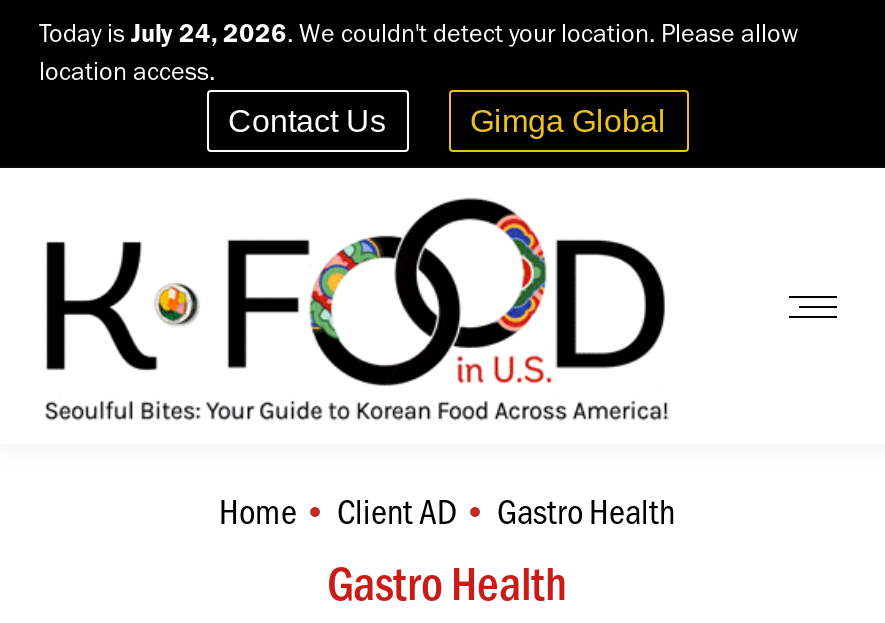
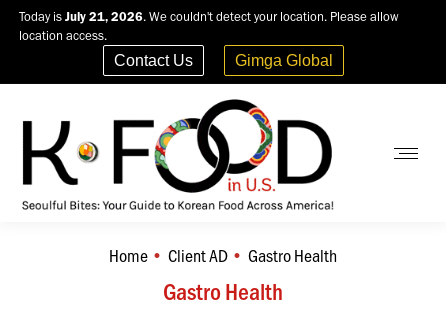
- Today is July 24, 2026. We couldn't detect your location. Please allow
+ Today is July 21, 2026. We couldn't detect your location. Please allow
